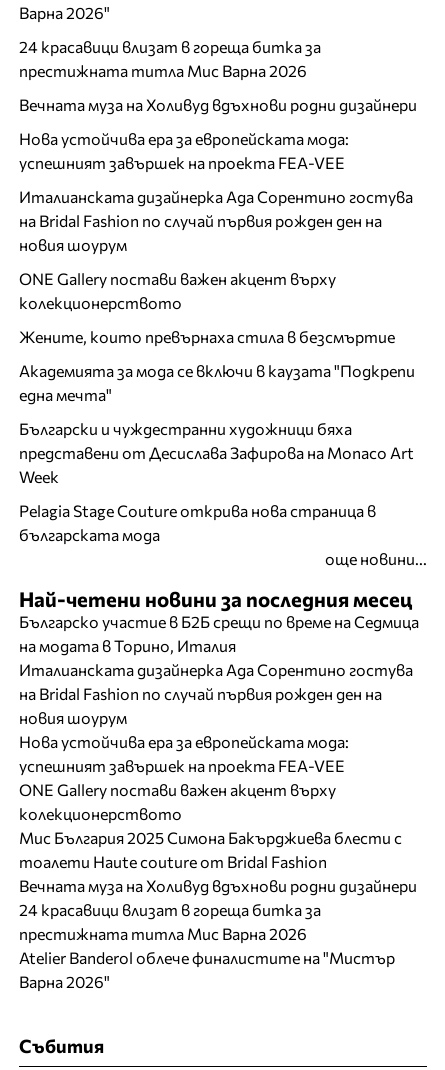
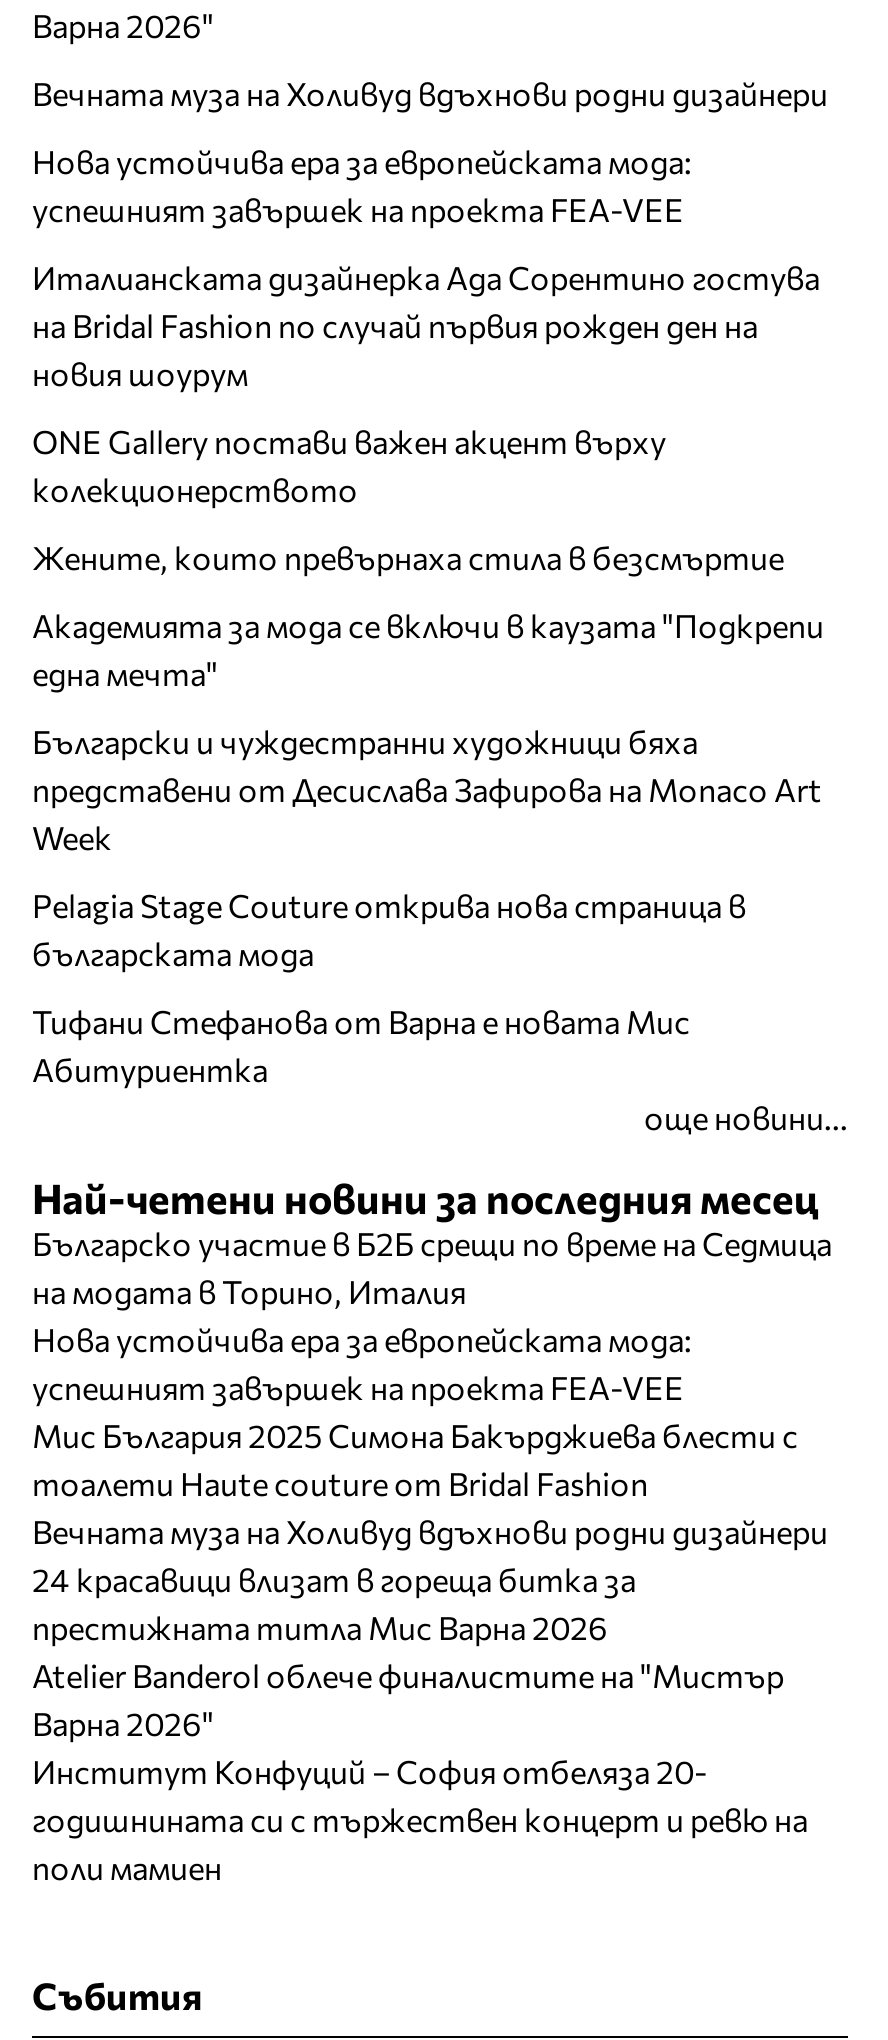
- 24 красавици влизат в гореща битка за
- престижната титла Мис Варна 2026

+ Тифани Стефанова от Варна е новата Мис
+ Абитуриентка

- Италианската дизайнерка Ада Сорентино гостува
- на Bridal Fashion по случай първия рожден ден на
- новия шоурум

moved up: Нова устойчива ера за европейската мода: | успешният завършек на проекта FEA-VEE

- ONE Gallery постави важен акцент върху
- колекционерството

moved up: Мис България 2025 Симона Бакърджиева блести с | тоалети Haute couture от Bridal Fashion | Вечната муза на Холивуд вдъхнови родни дизайнери | 24 красавици влизат в гореща битка за | престижната титла Мис Варна 2026 | Atelier Banderol облече финалистите на "Мистър | Варна 2026"

+ Институт Конфуций – София отбеляза 20-
+ годишнината си с тържествен концерт и ревю на
+ поли мамиен
